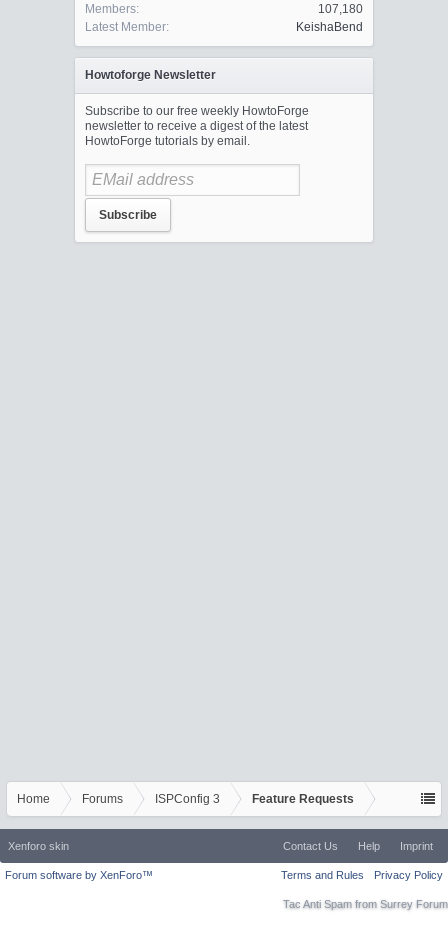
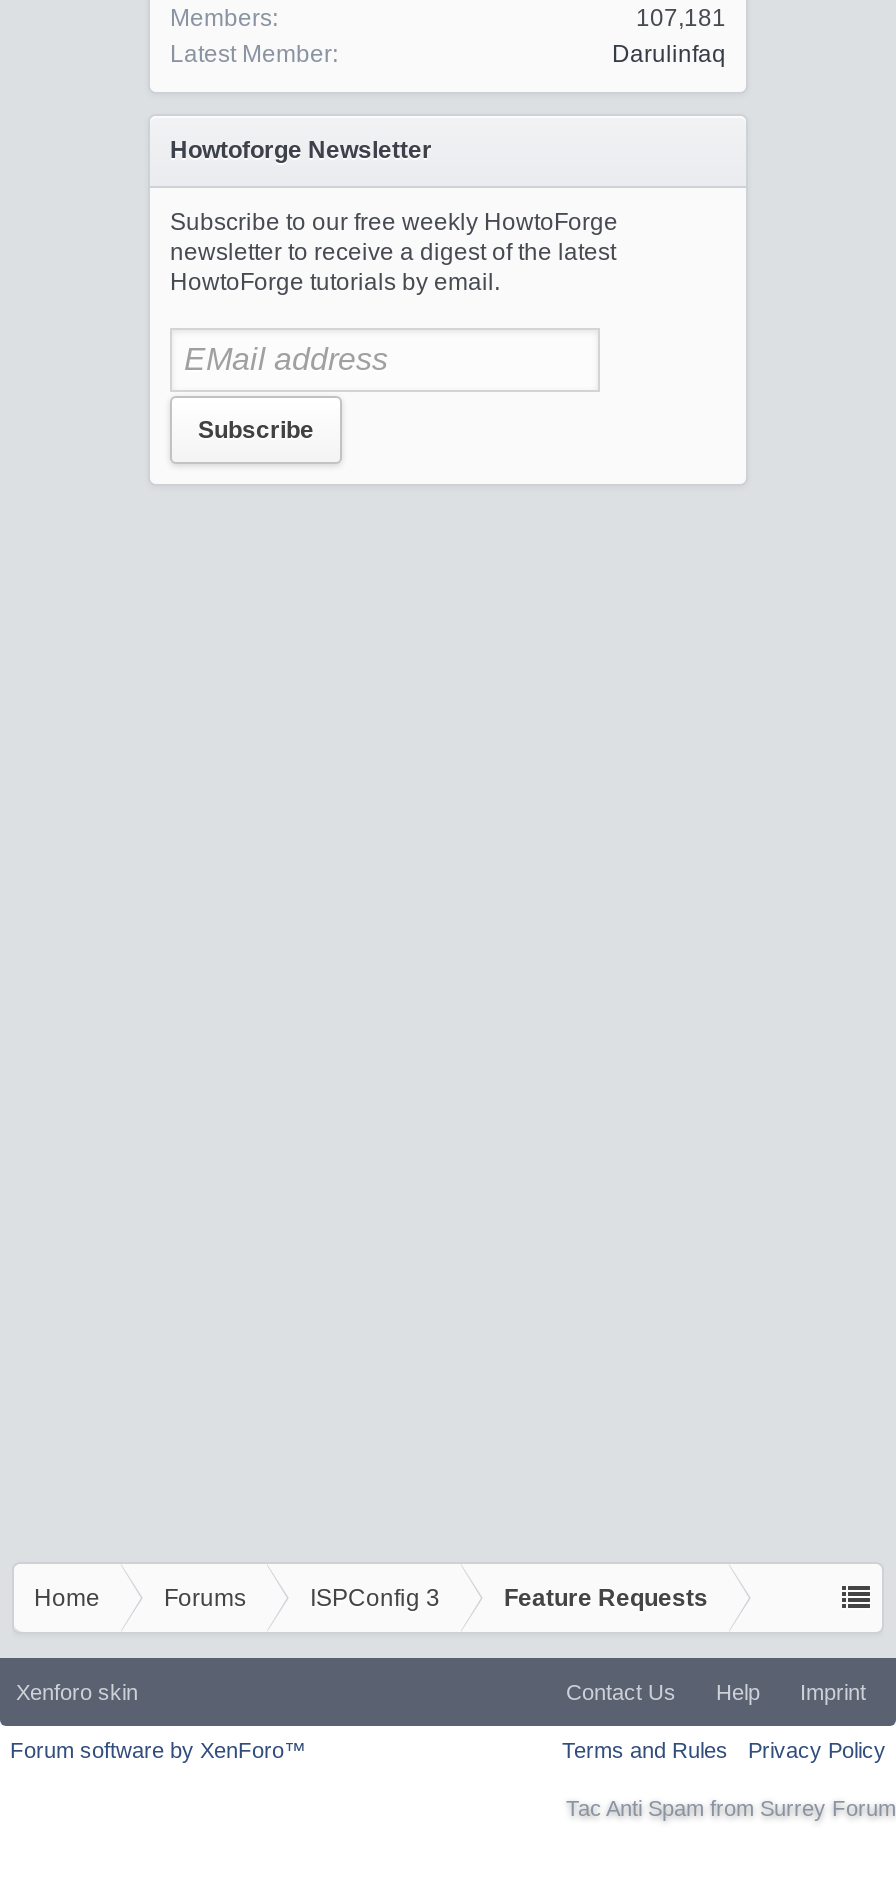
- 107,180
+ 107,181

- KeishaBend
+ Darulinfaq
